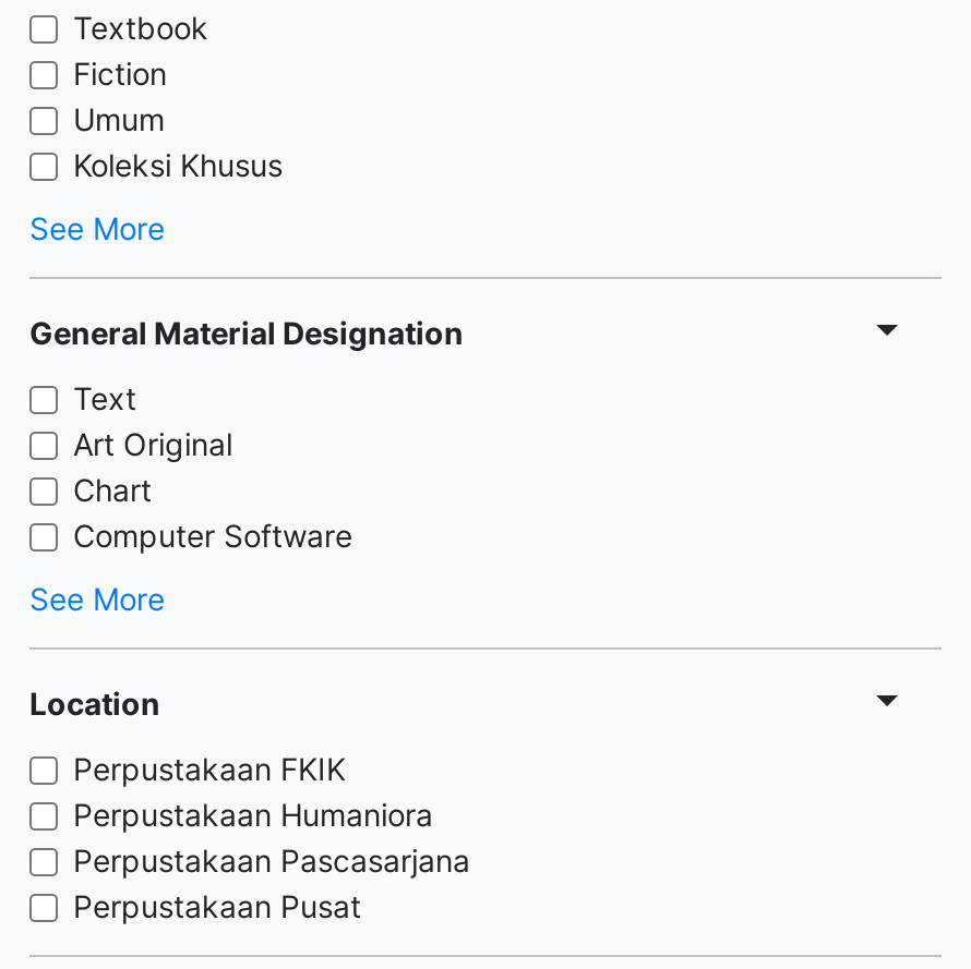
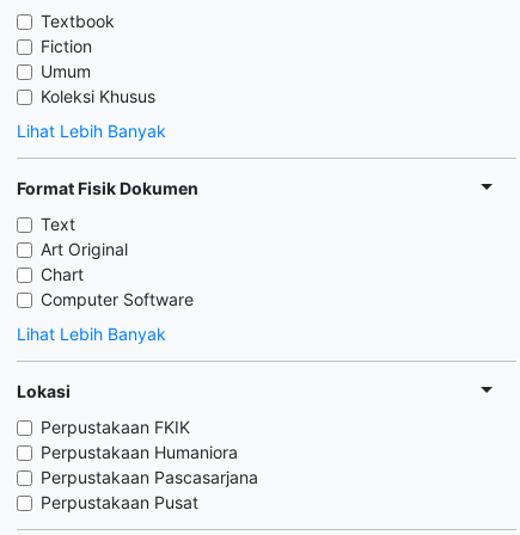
- See More
+ Lihat Lebih Banyak

- General Material Designation
+ Format Fisik Dokumen

- See More
+ Lihat Lebih Banyak

- Location
+ Lokasi
